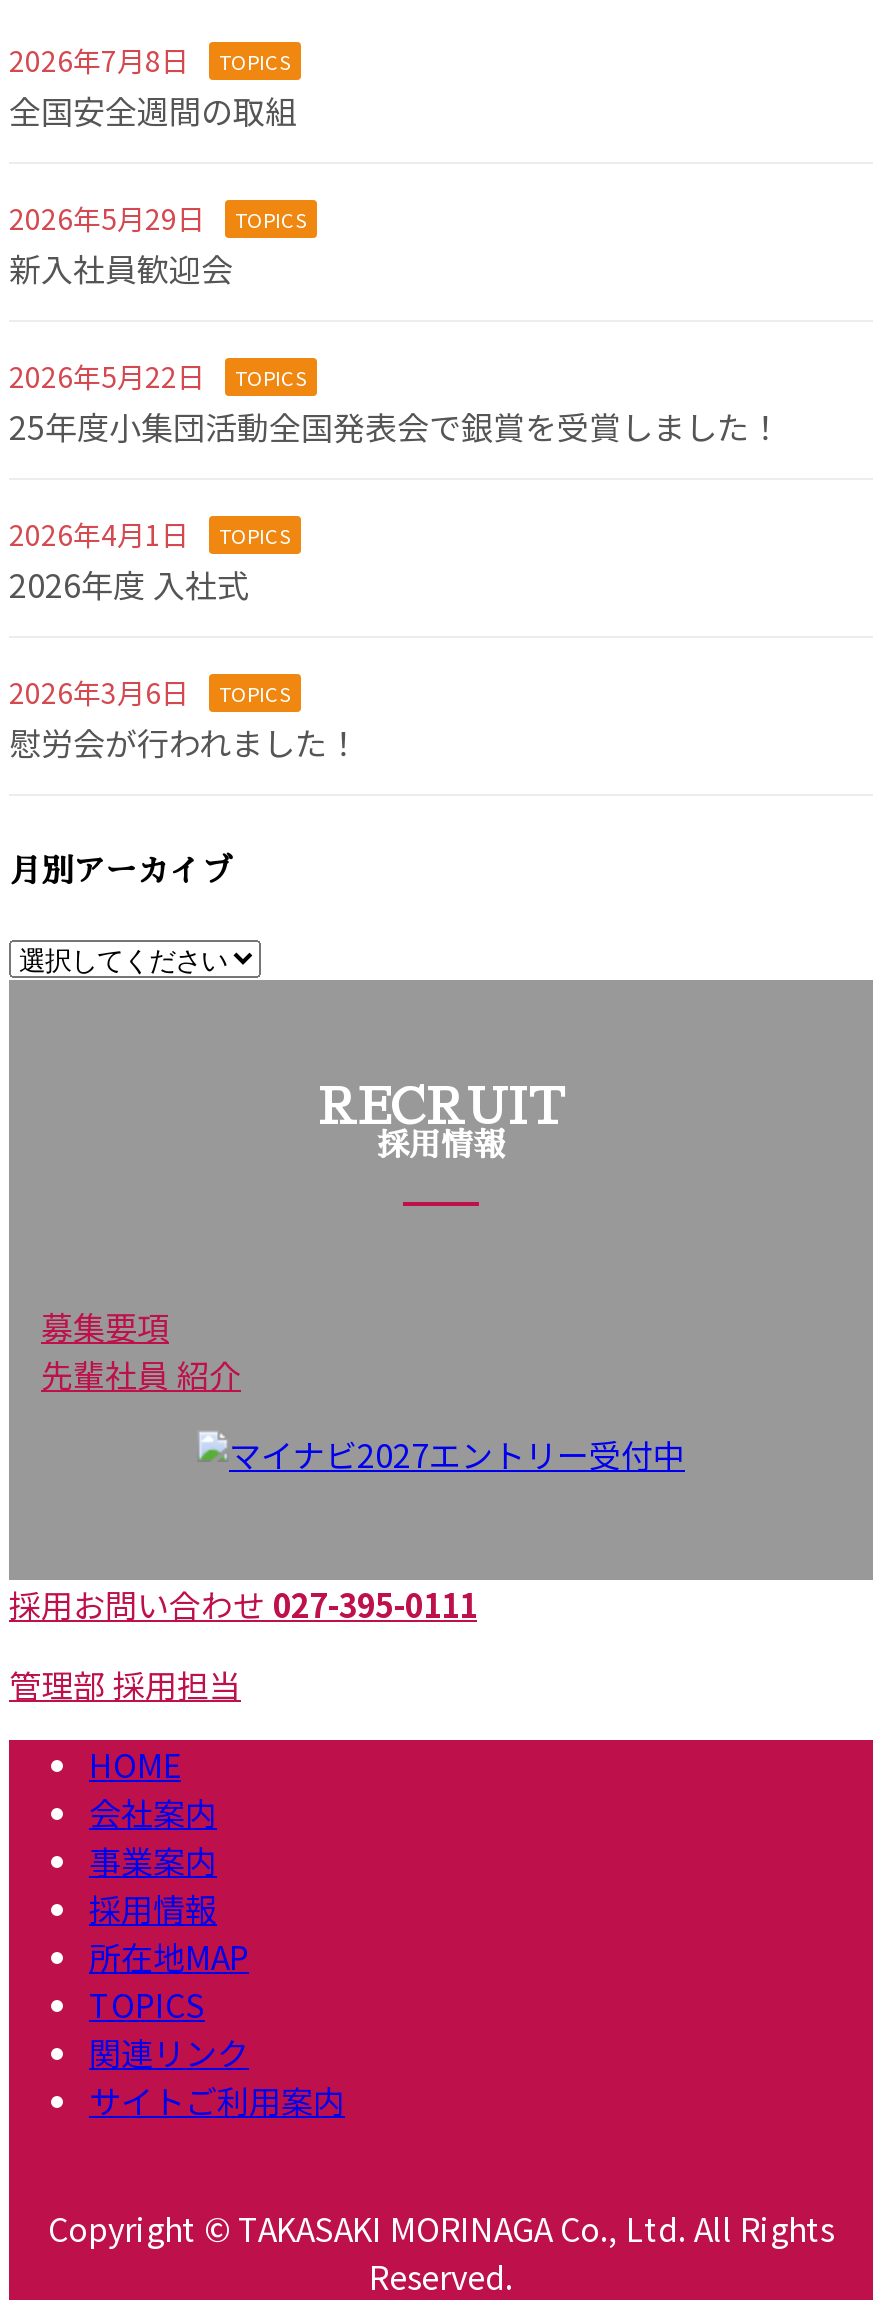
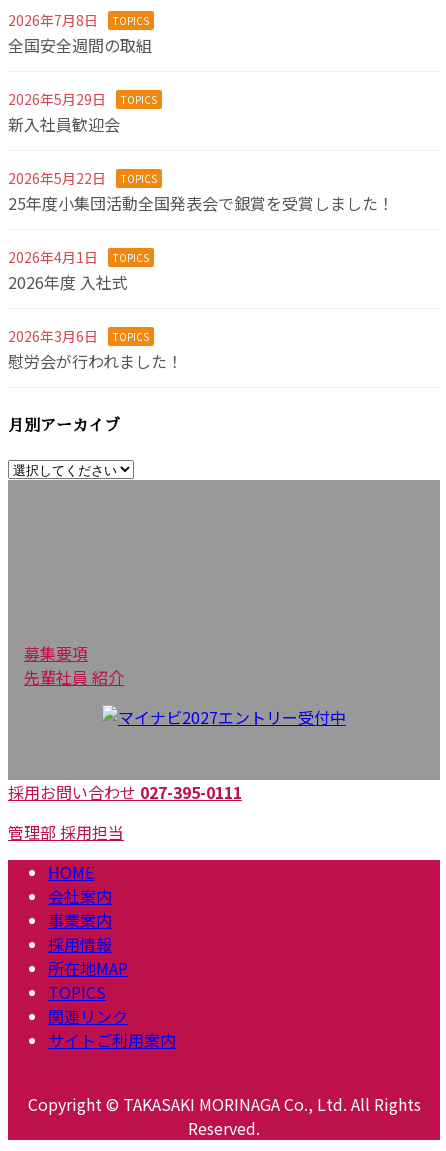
- RECRUIT
- 採用情報
